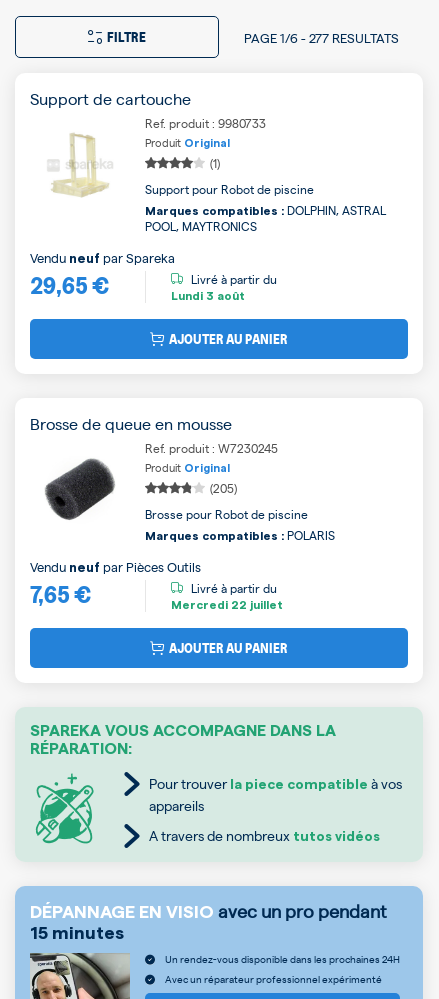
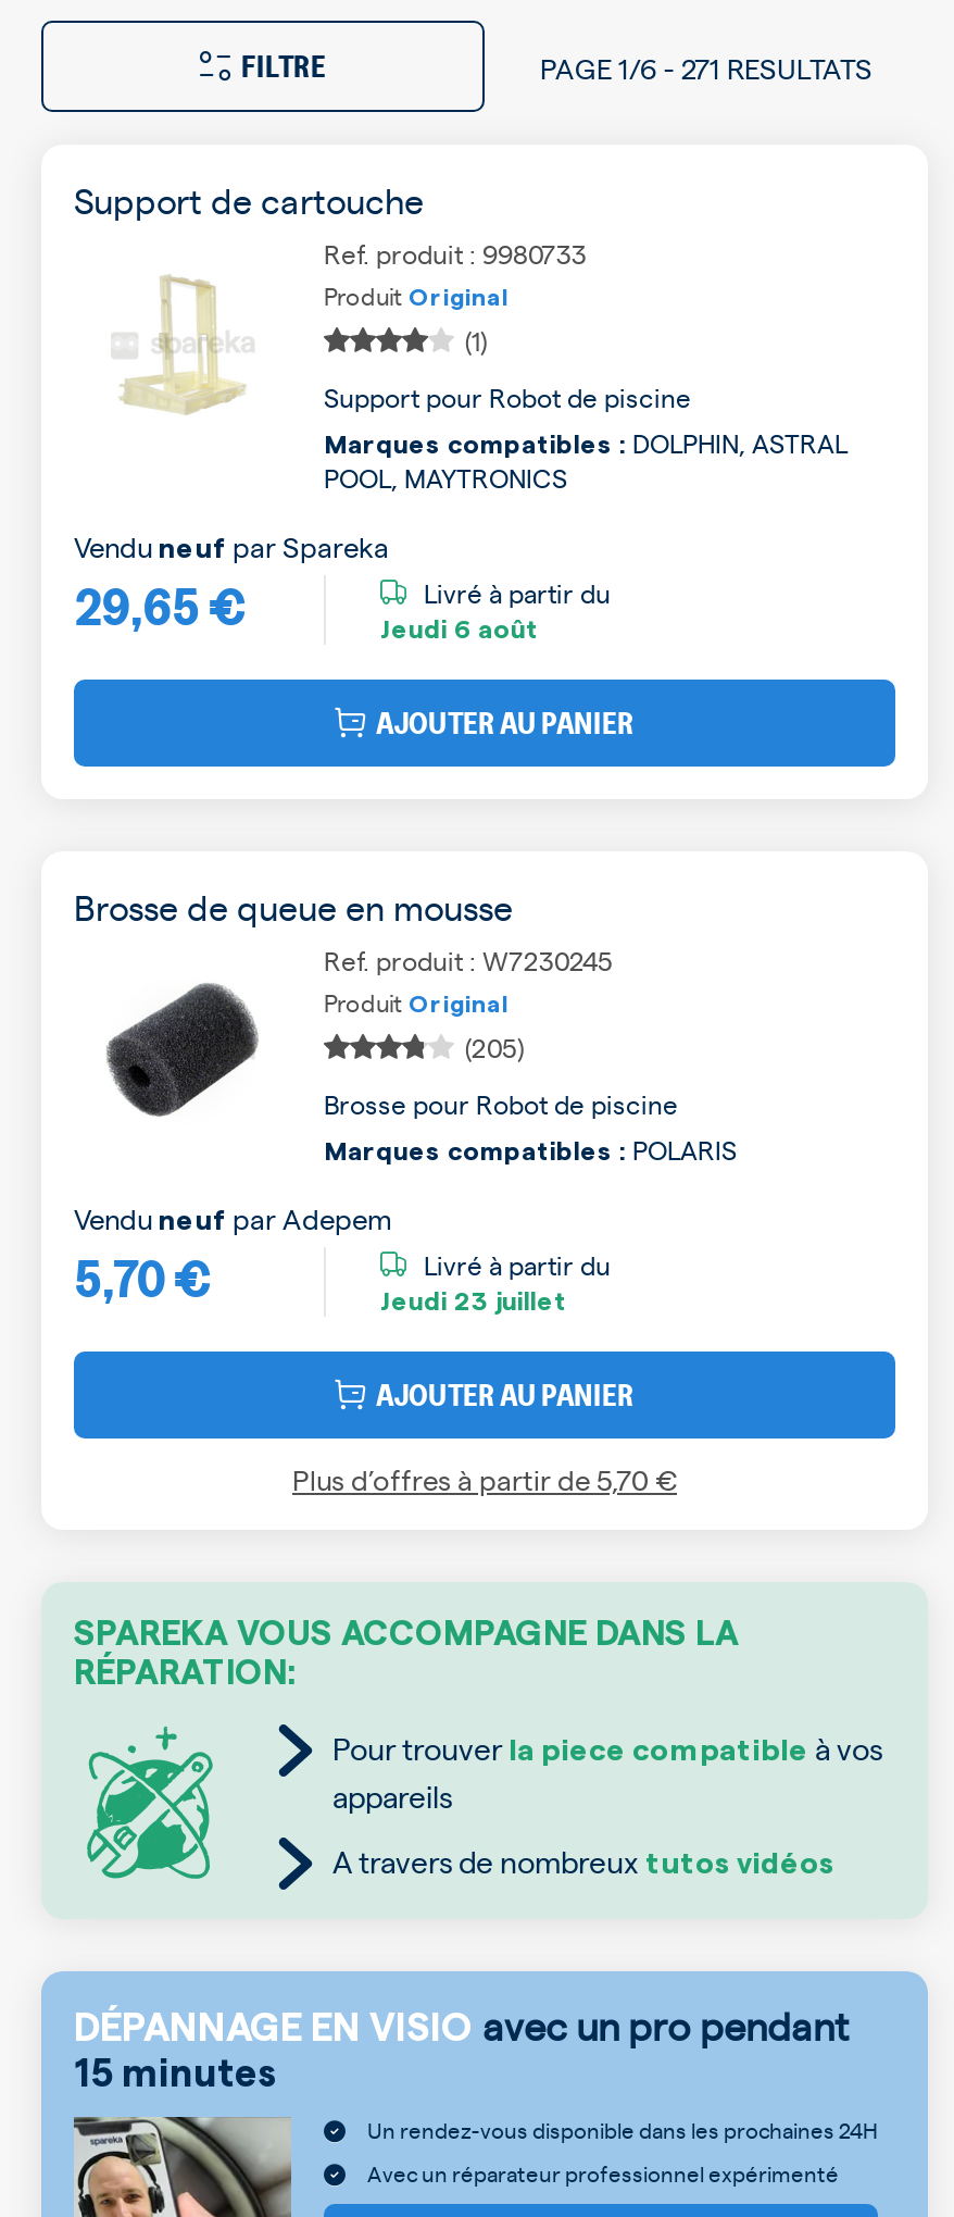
- PAGE 1/6 - 277 RESULTATS
+ PAGE 1/6 - 271 RESULTATS

- Lundi 3 août
+ Jeudi 6 août

- Vendu neuf par Pièces Outils
+ Vendu neuf par Adepem

- 7,65 €
+ 5,70 €

- Mercredi 22 juillet
+ Jeudi 23 juillet

+ Plus d’offres à partir de 5,70 €
